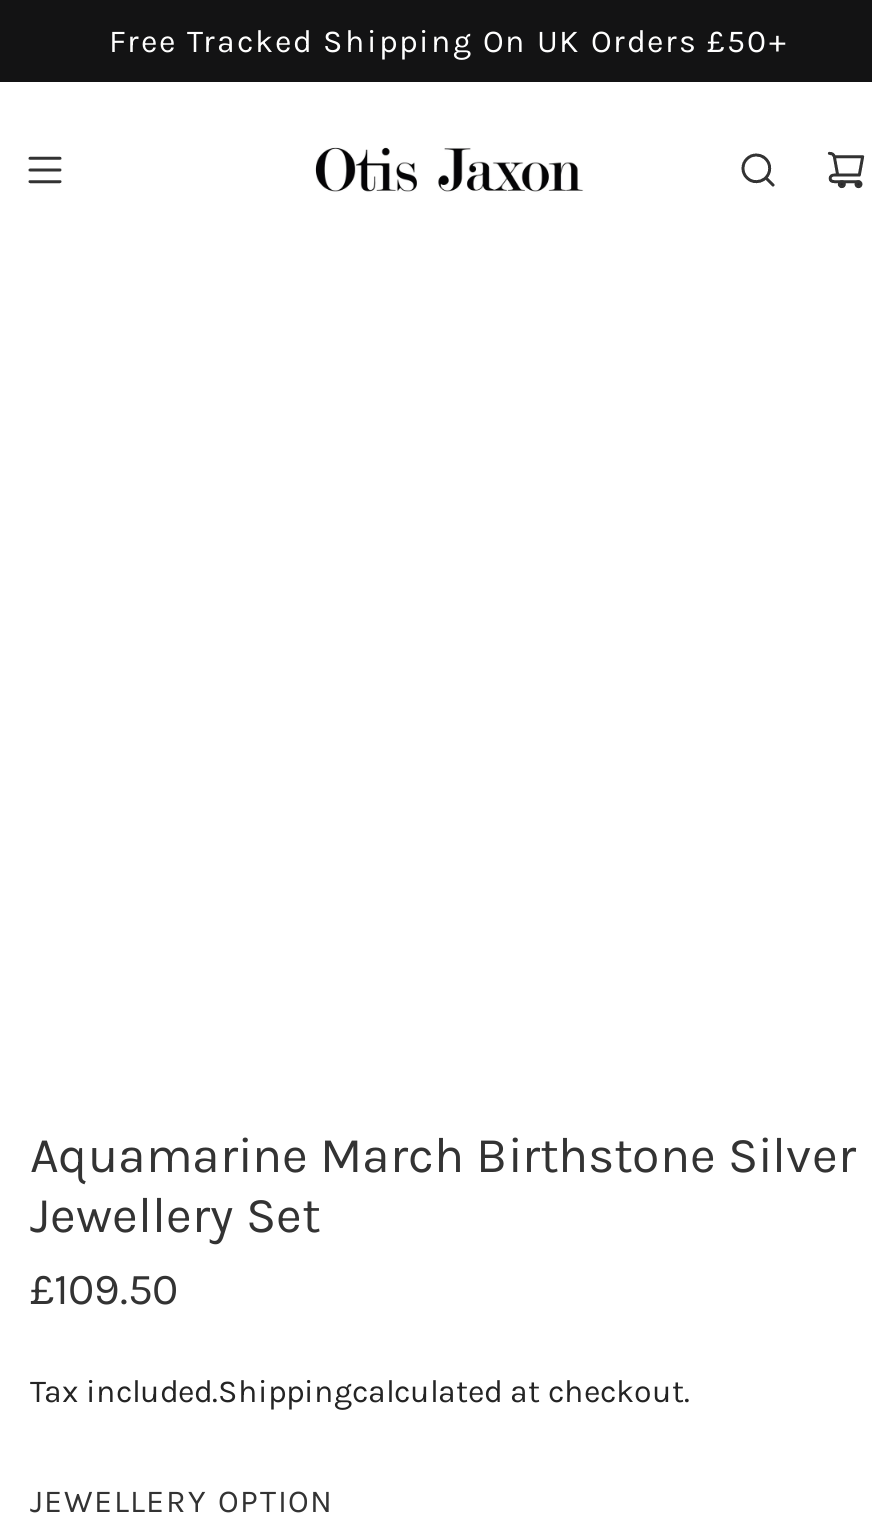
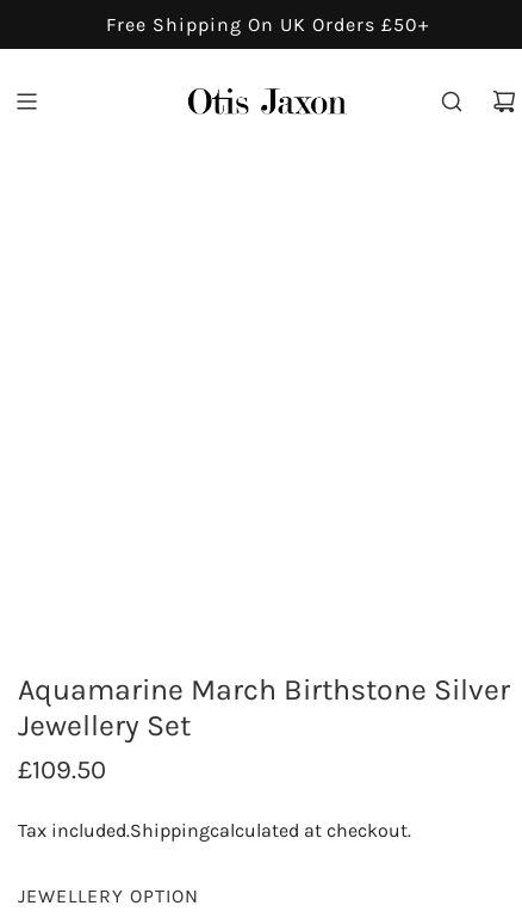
- Free Tracked Shipping On UK Orders £50+
+ Free Shipping On UK Orders £50+
